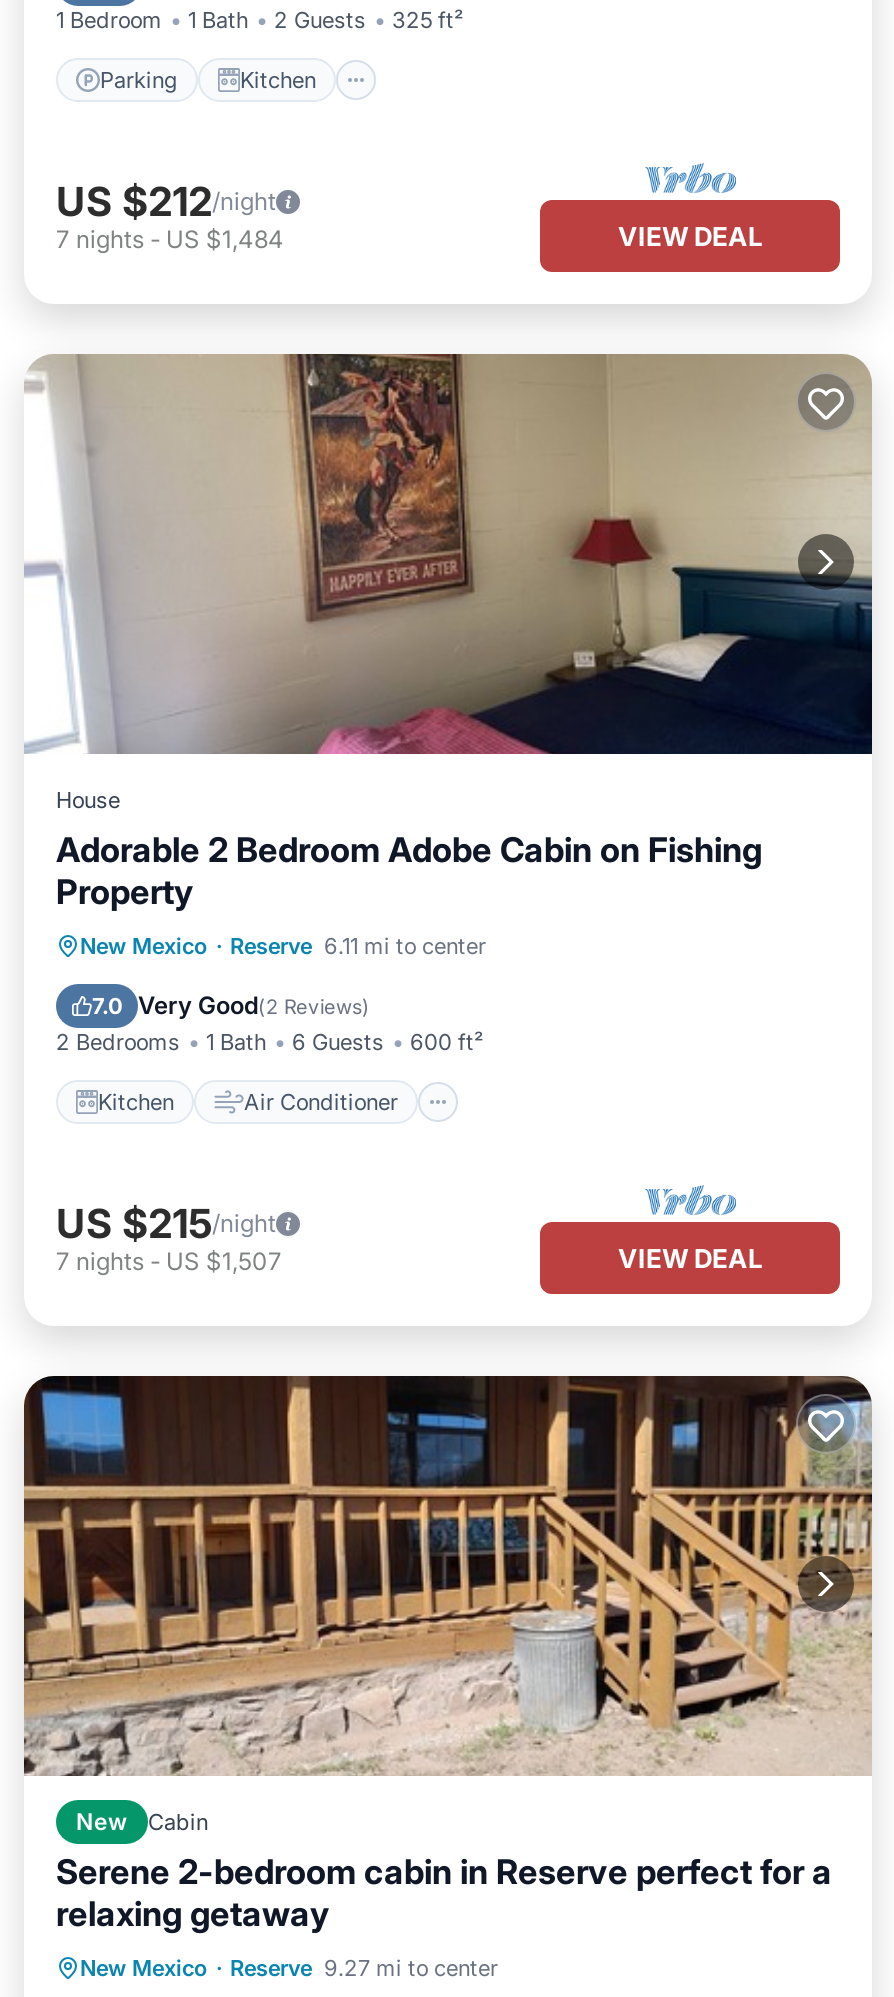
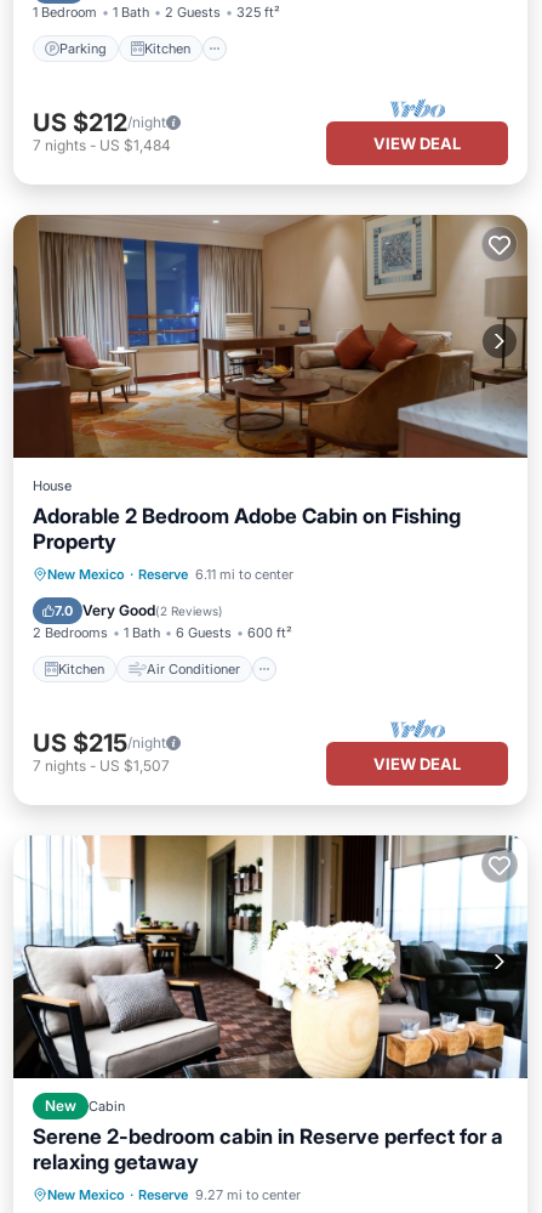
- [image]
+ [image]

- [image]
+ [image]
